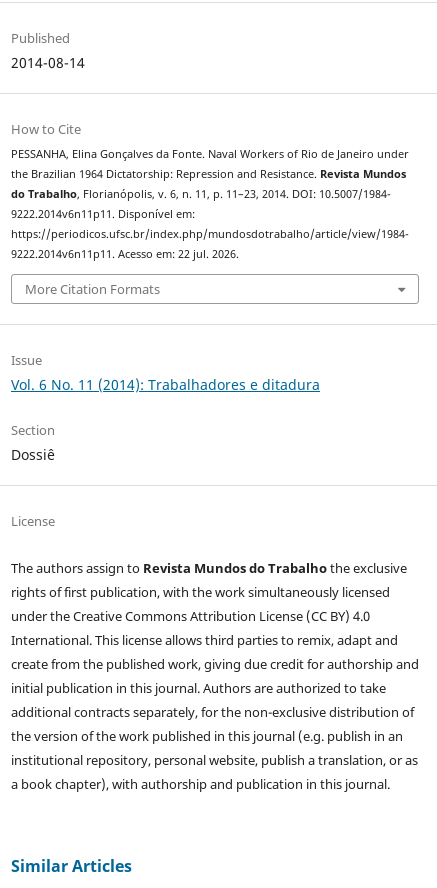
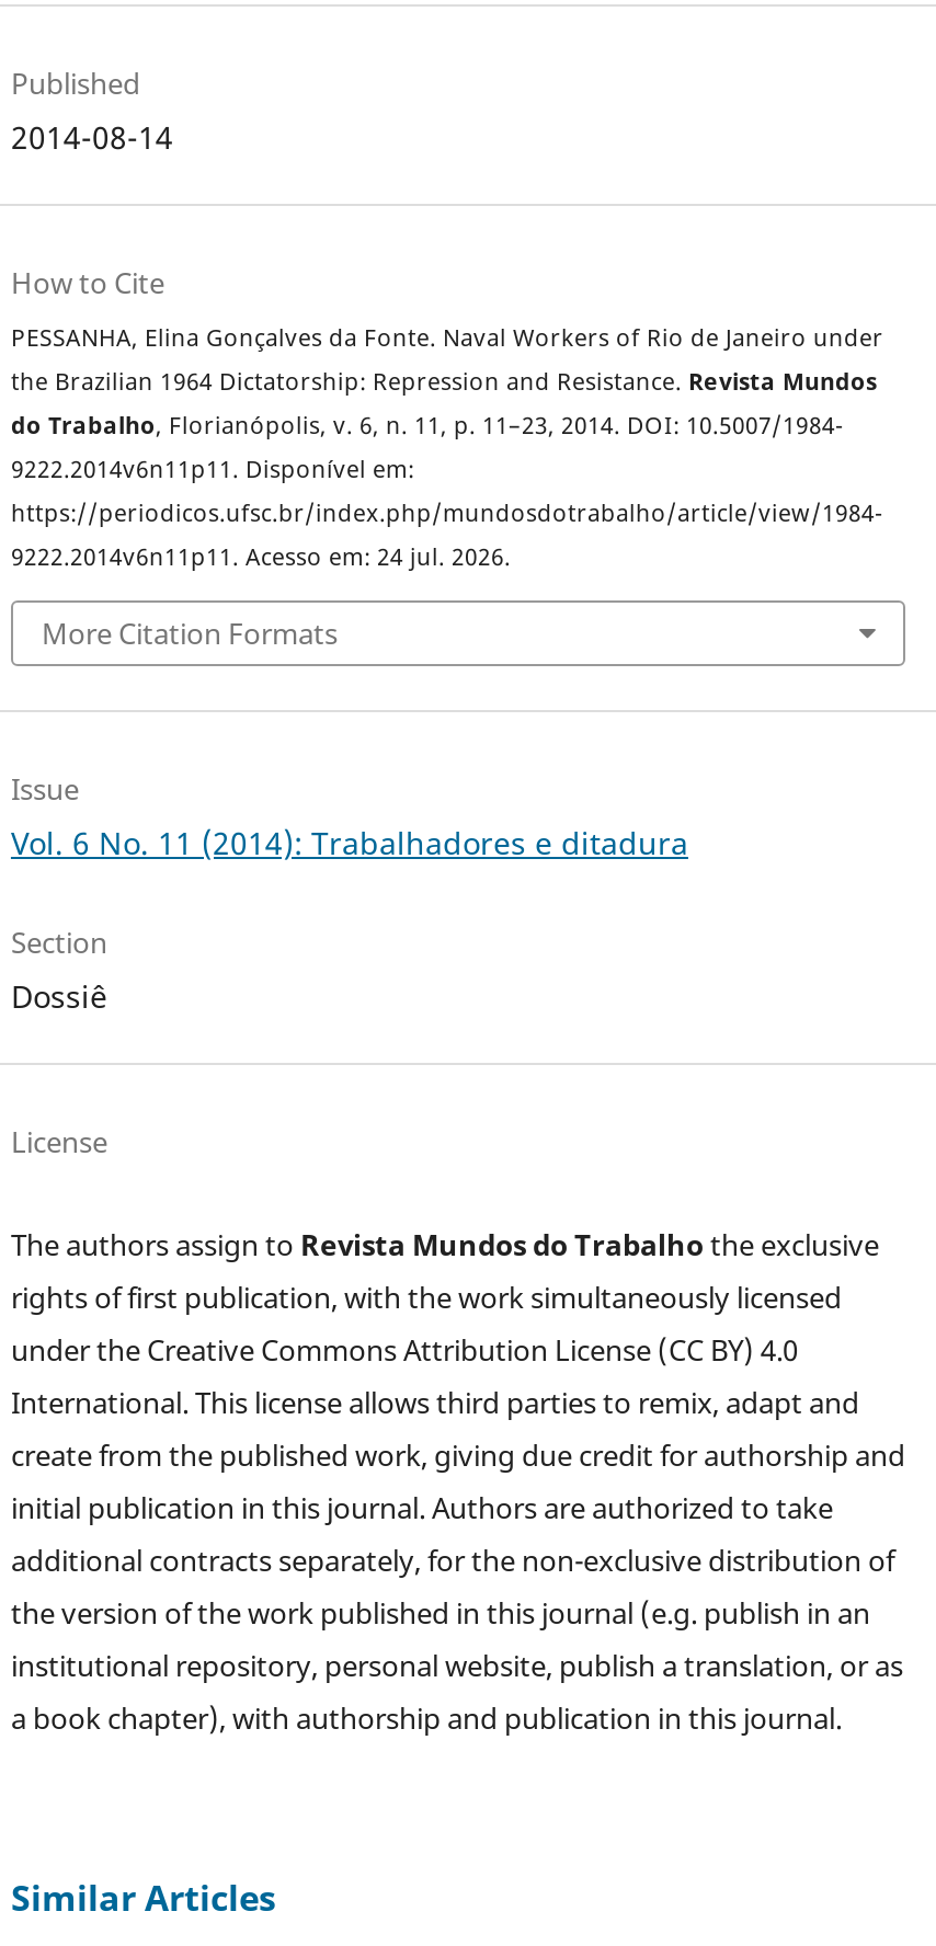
- 9222.2014v6n11p11. Acesso em: 22 jul. 2026.
+ 9222.2014v6n11p11. Acesso em: 24 jul. 2026.
